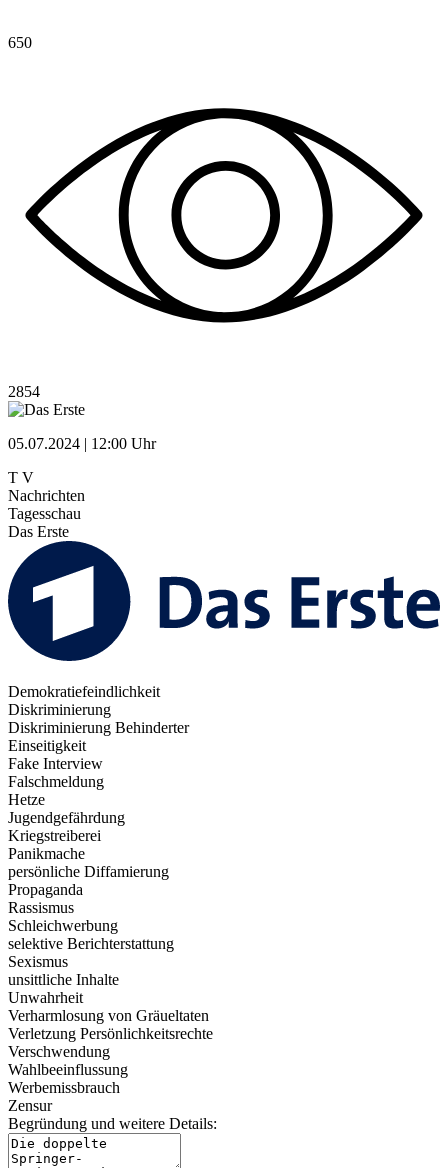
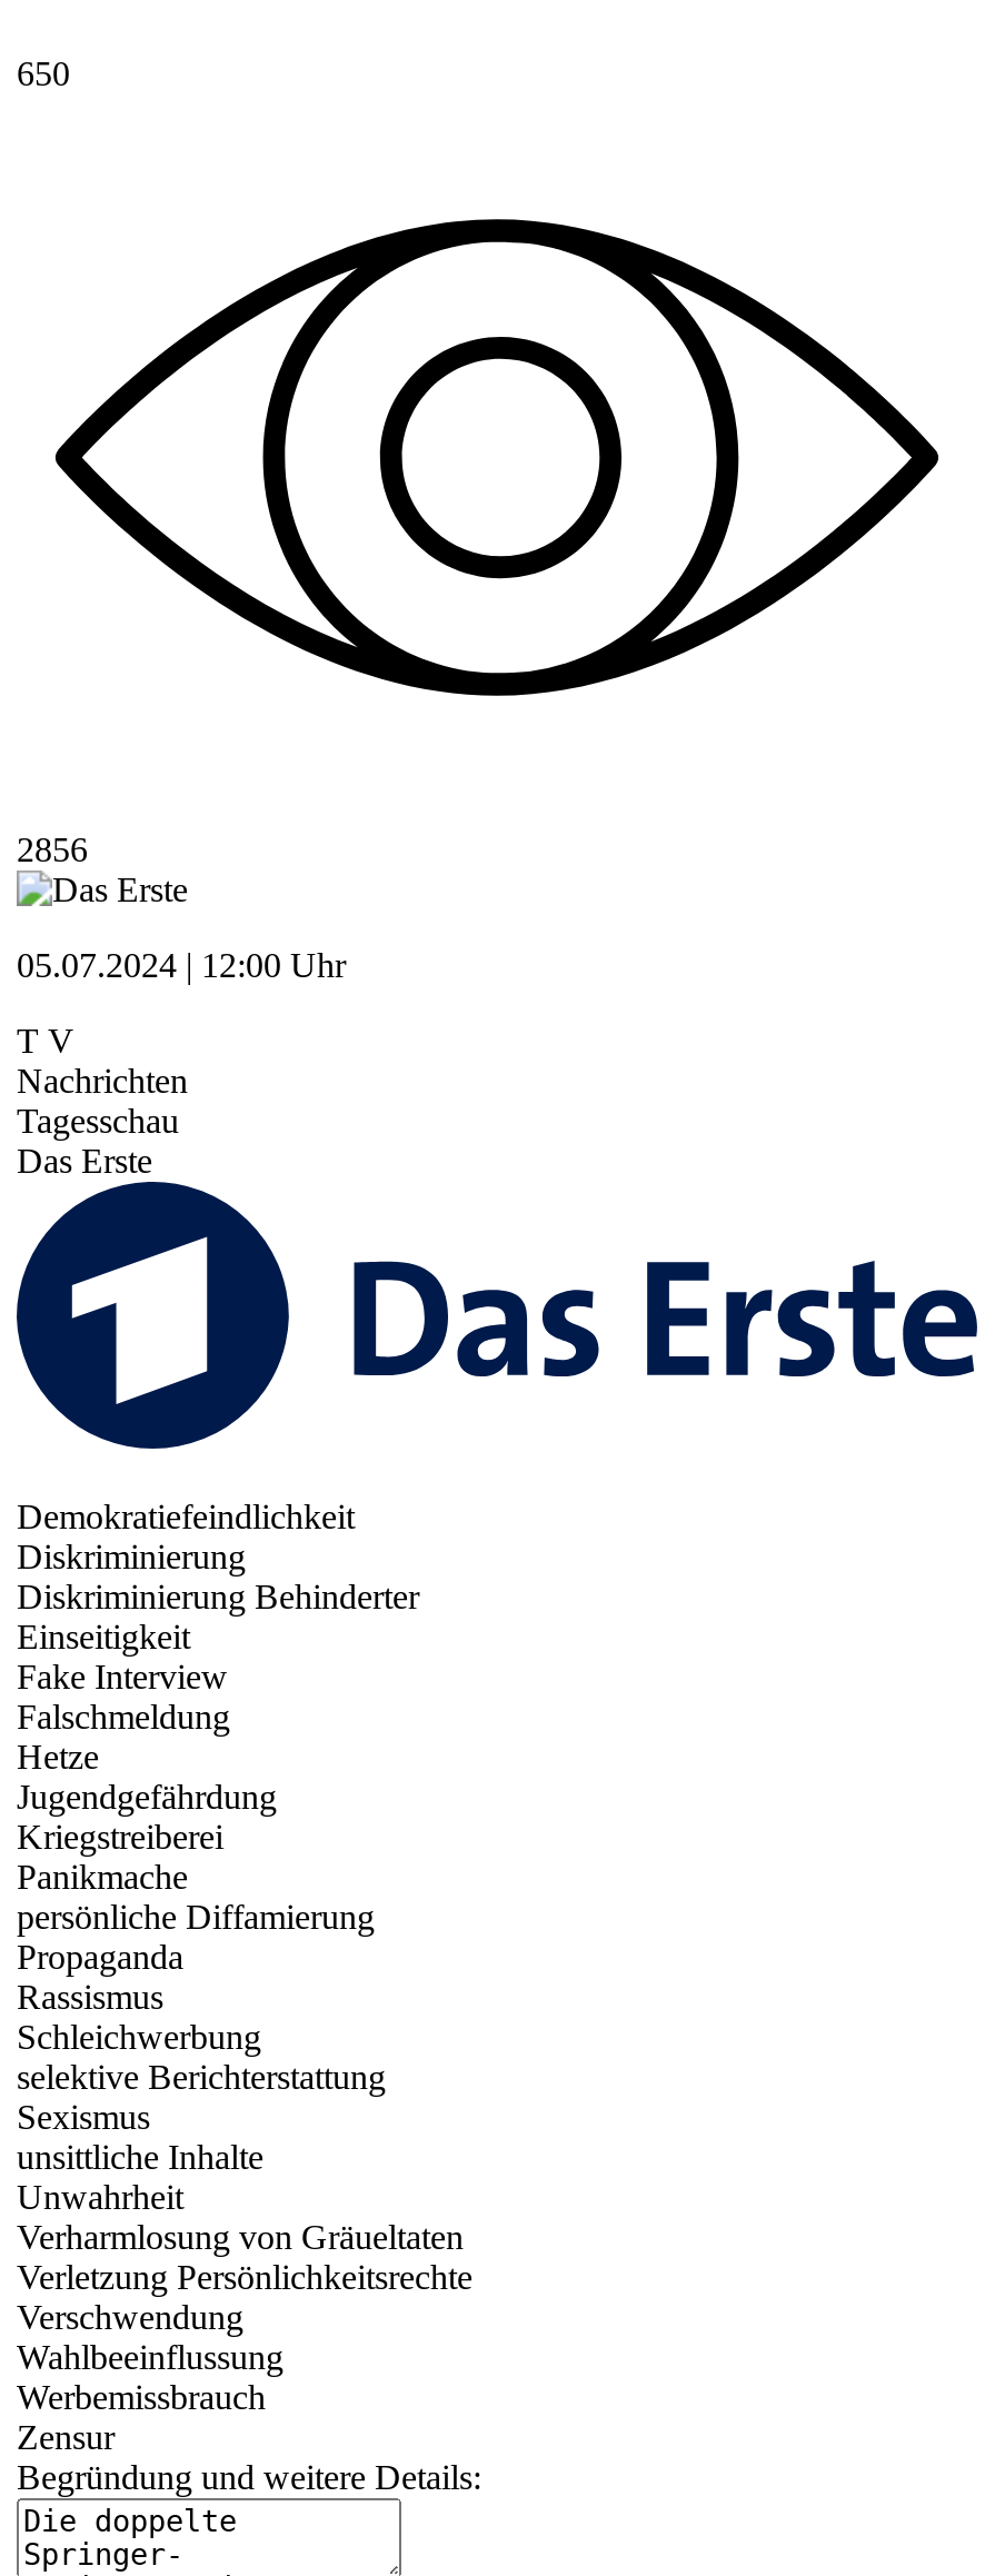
- 2854
+ 2856
